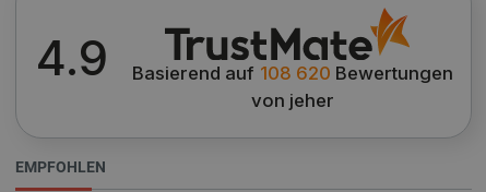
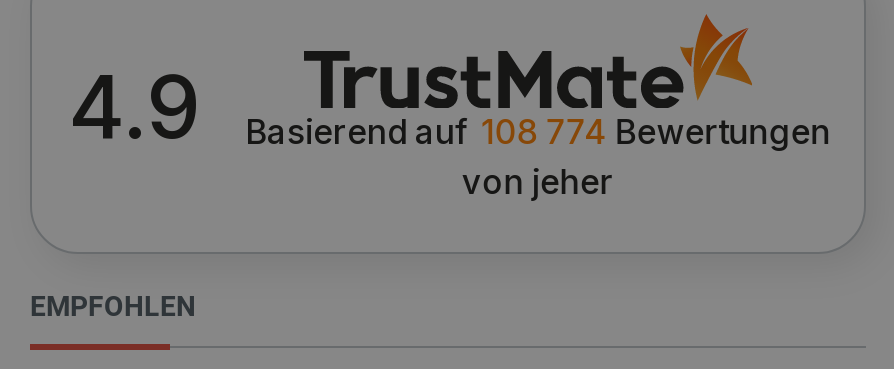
- Basierend auf 108 620 Bewertungen
+ Basierend auf 108 774 Bewertungen
